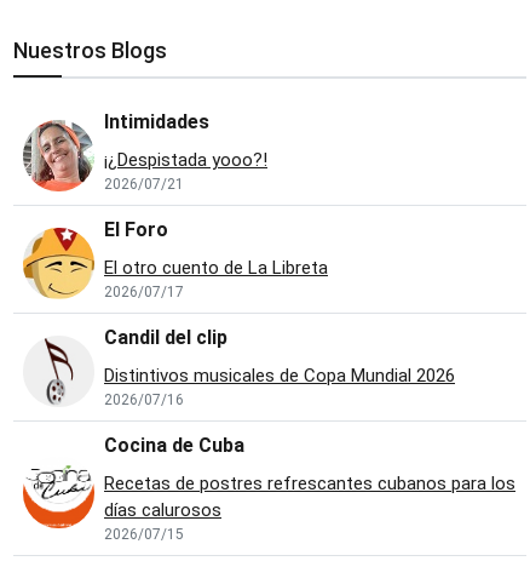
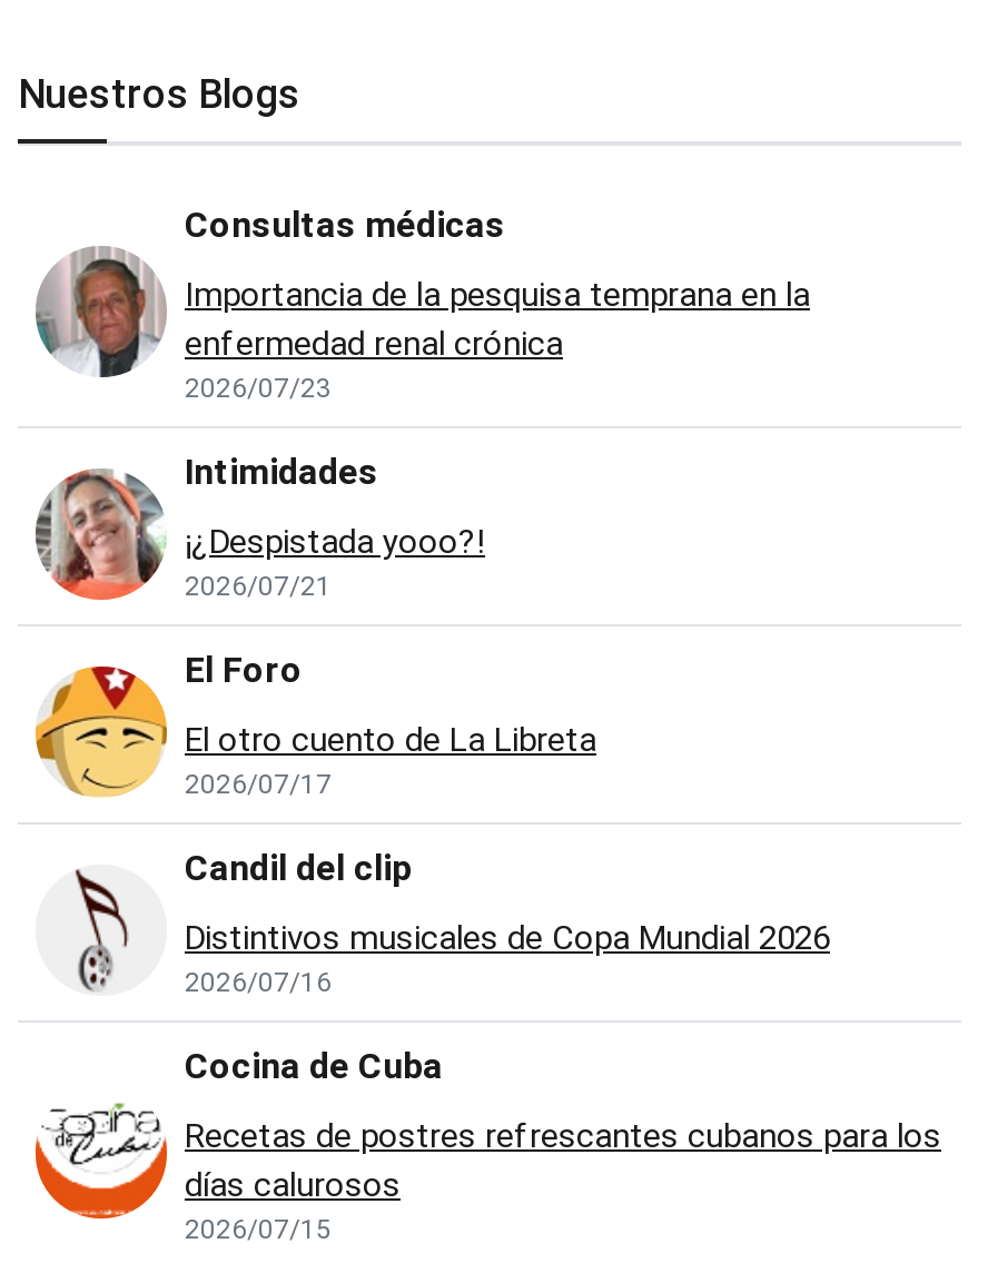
+ [image]
+ Consultas médicas
+ Importancia de la pesquisa temprana en la
+ enfermedad renal crónica
+ 2026/07/23
